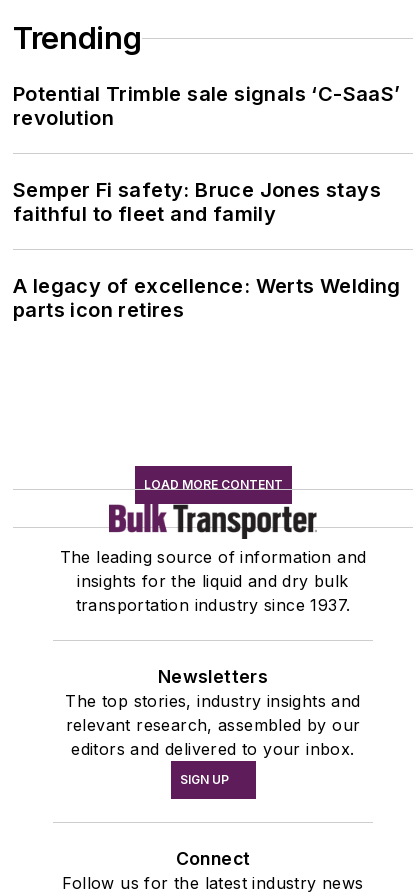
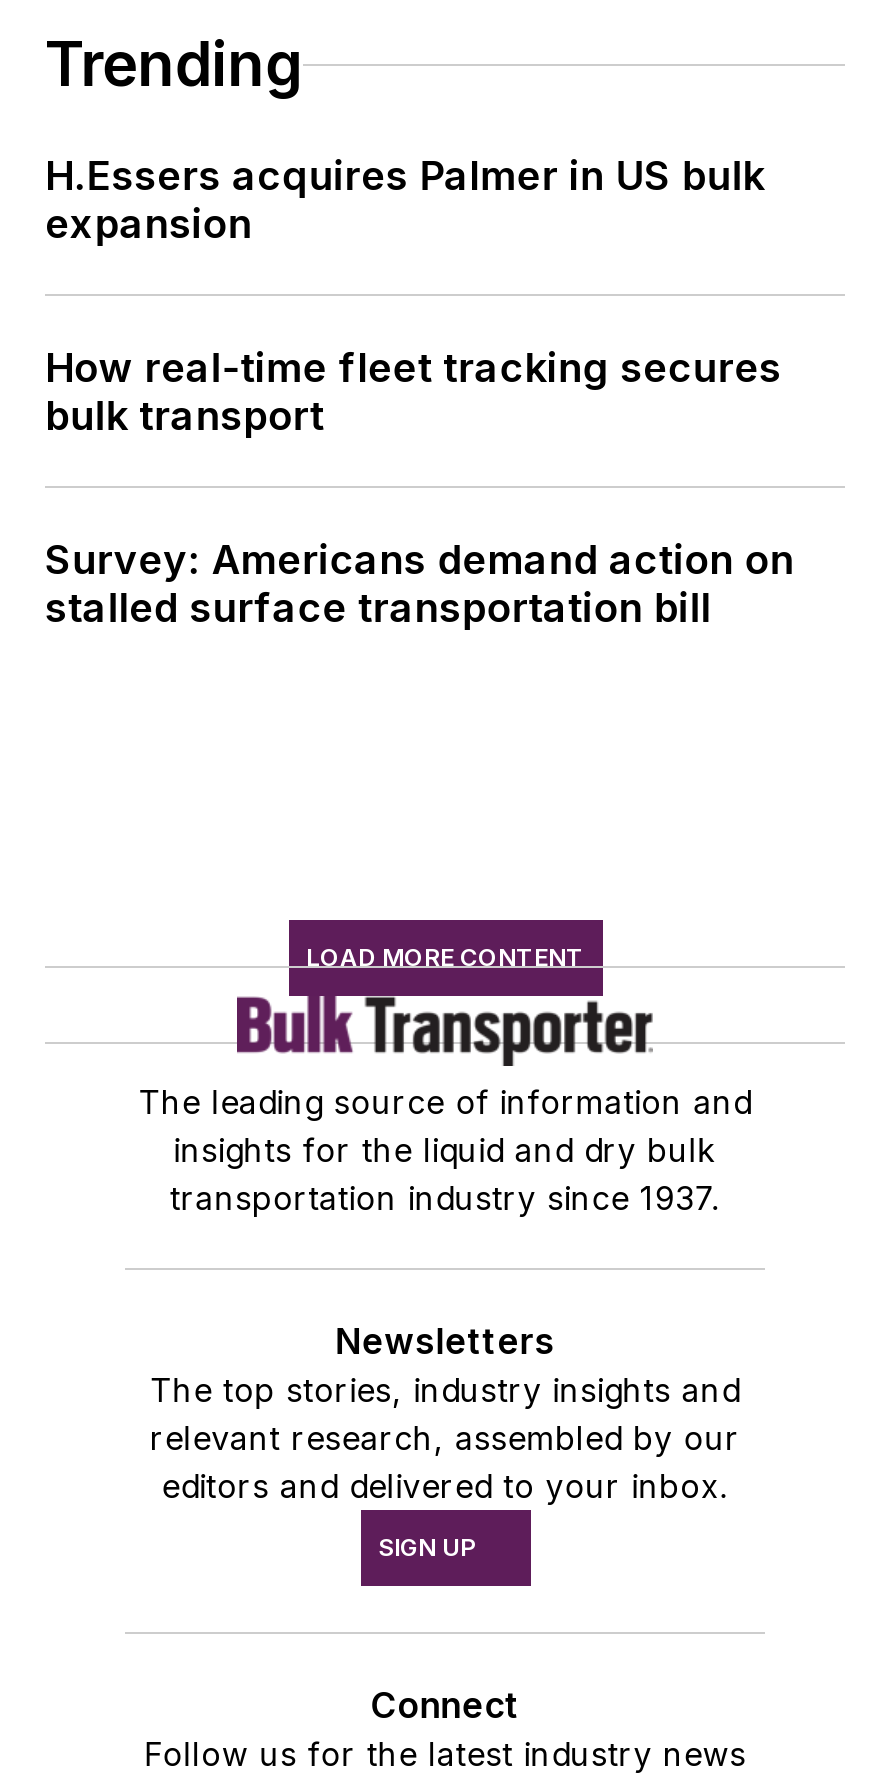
- Potential Trimble sale signals ‘C-SaaS’
- revolution
+ H.Essers acquires Palmer in US bulk
+ expansion

- Semper Fi safety: Bruce Jones stays
- faithful to fleet and family
+ How real-time fleet tracking secures
+ bulk transport

- A legacy of excellence: Werts Welding
- parts icon retires
+ Survey: Americans demand action on
+ stalled surface transportation bill
